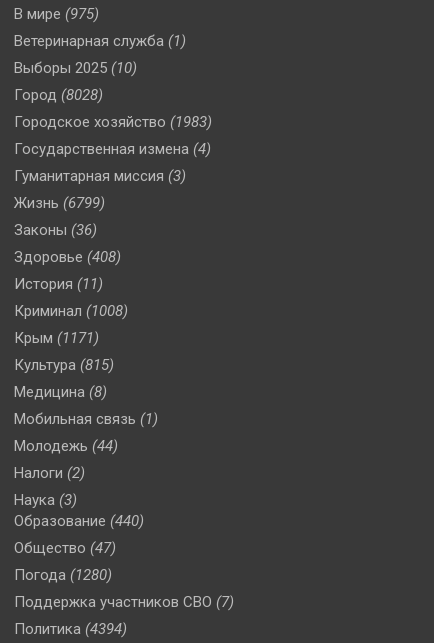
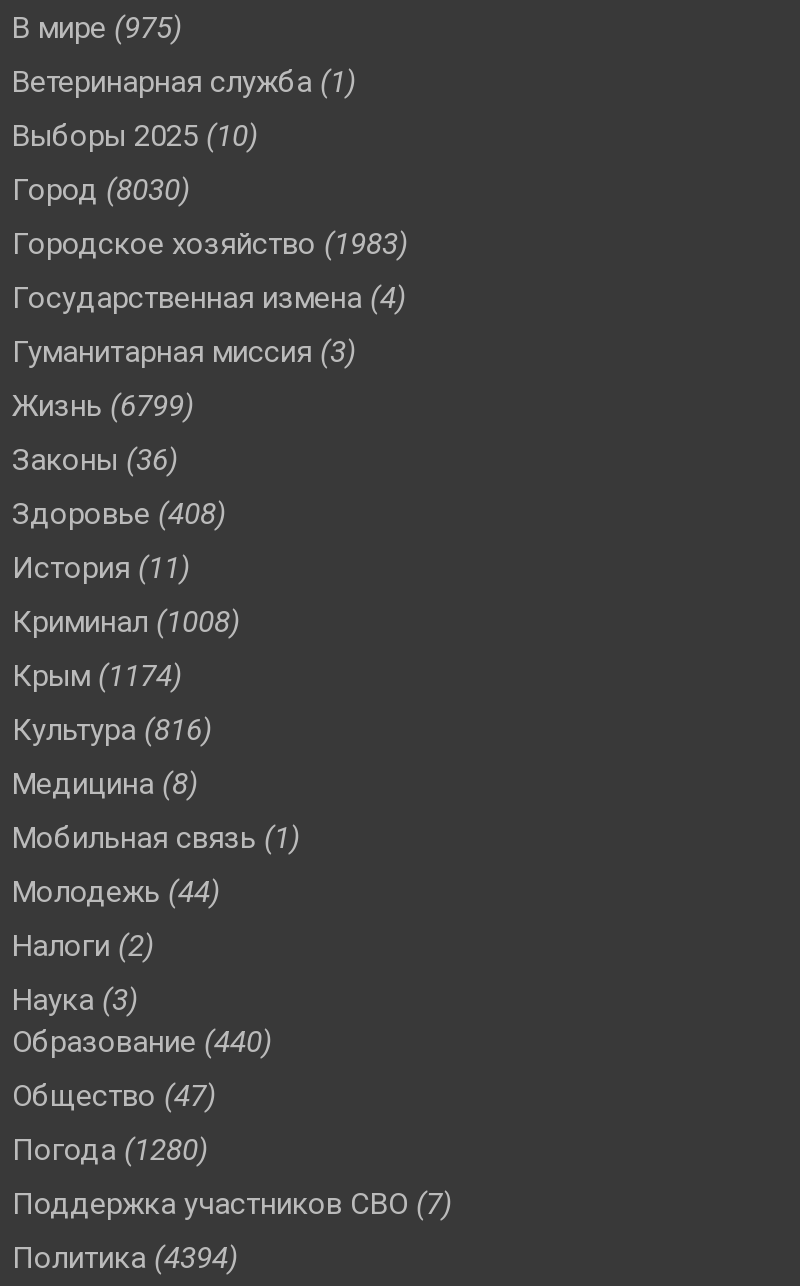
- Город (8028)
+ Город (8030)

- Крым (1171)
+ Крым (1174)

- Культура (815)
+ Культура (816)
